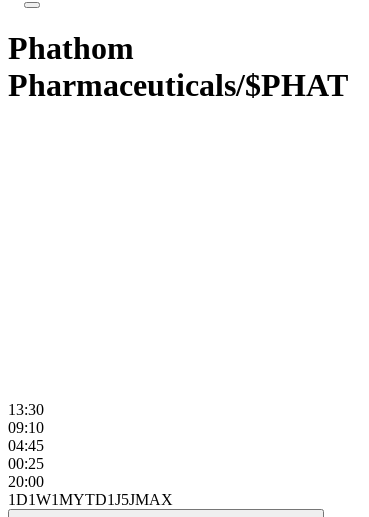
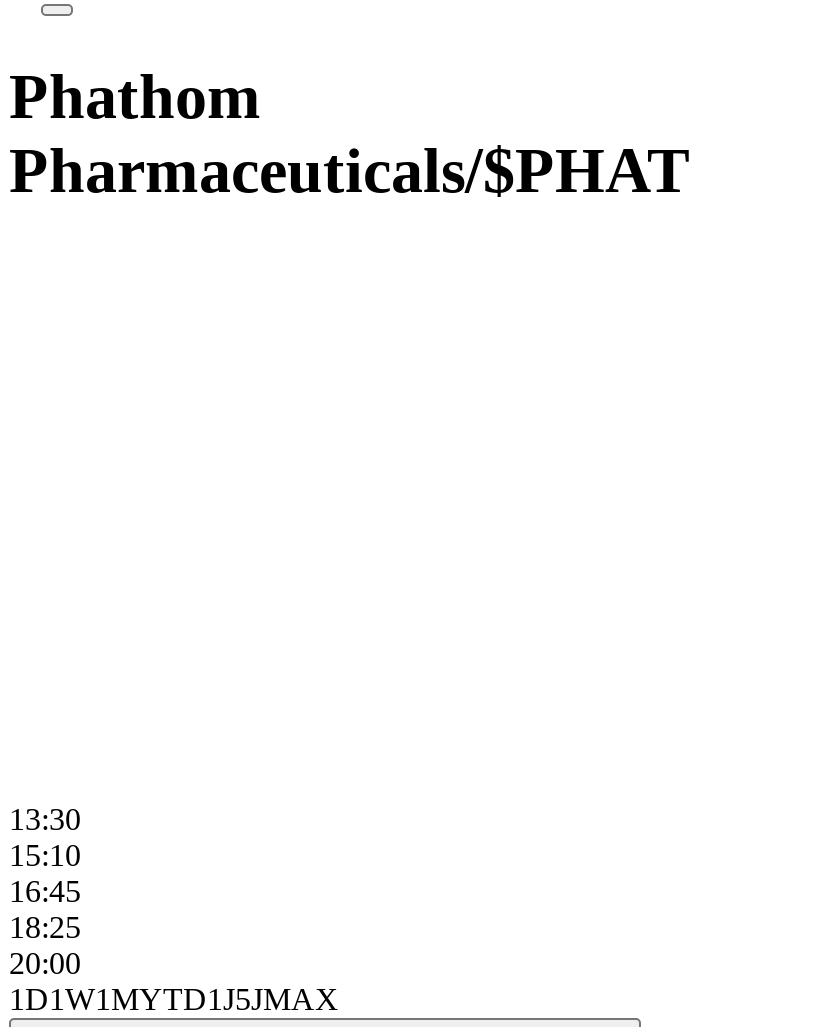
- 09:10
+ 15:10

- 04:45
+ 16:45

- 00:25
+ 18:25
